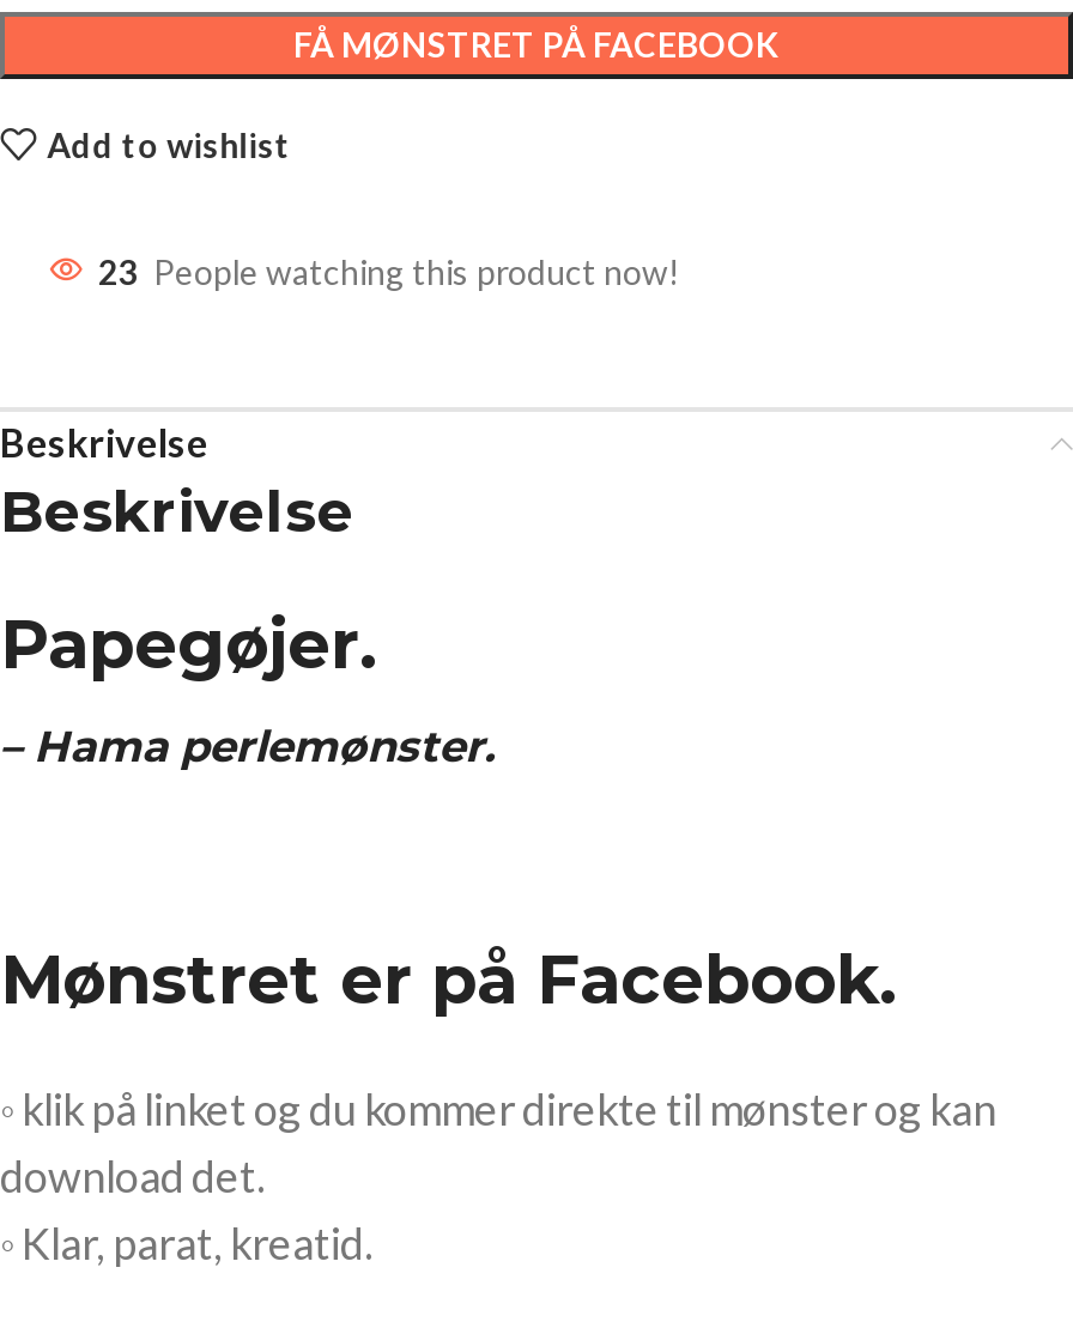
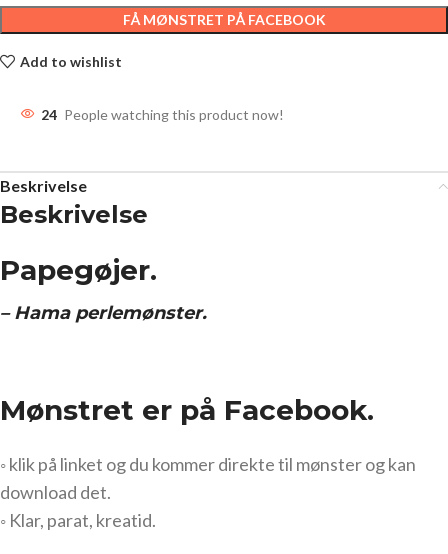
- 23 People watching this product now!
+ 24 People watching this product now!
